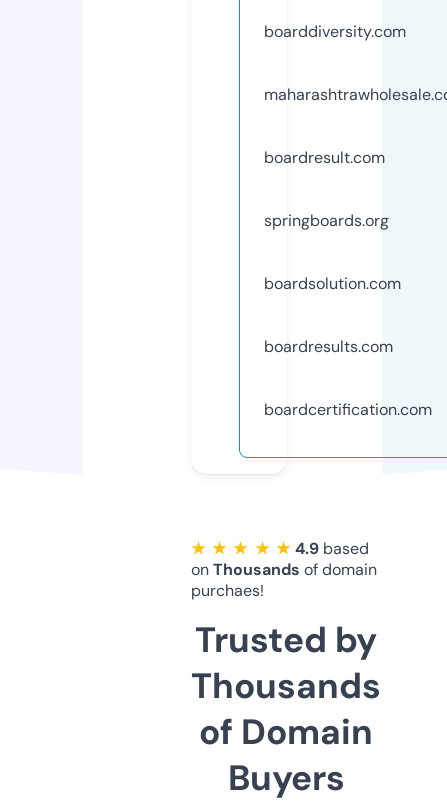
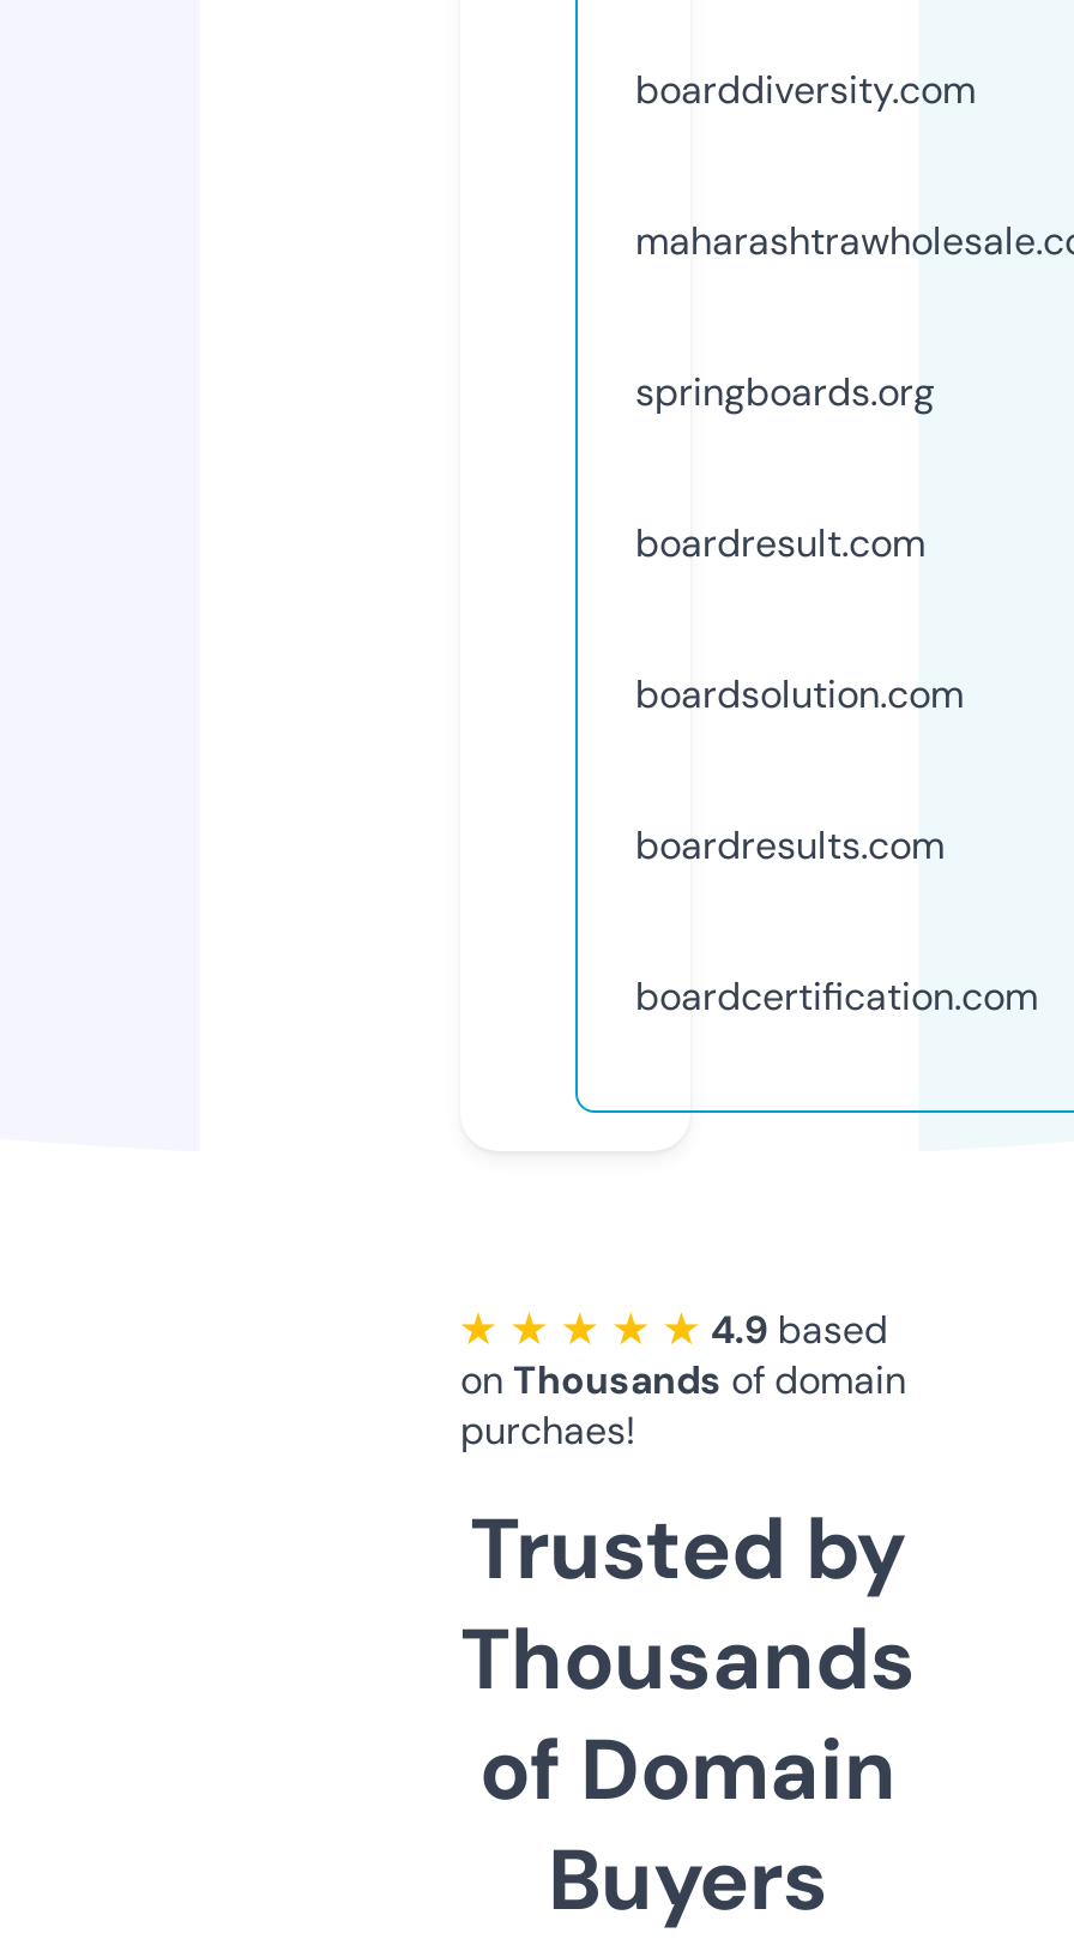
moved down: boardresult.com

moved up: springboards.org
